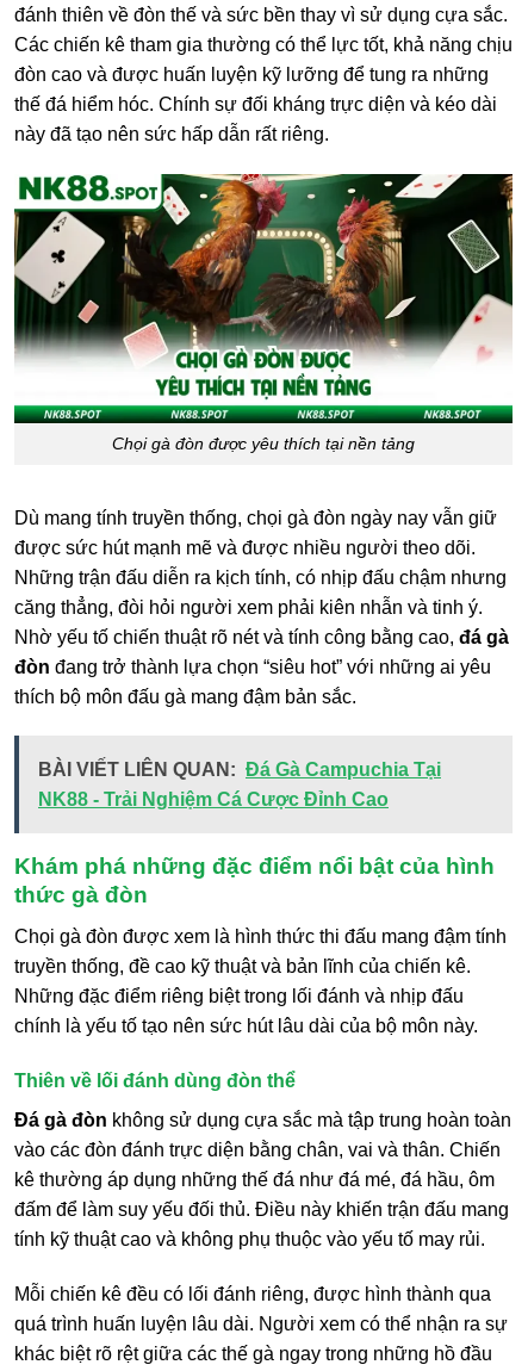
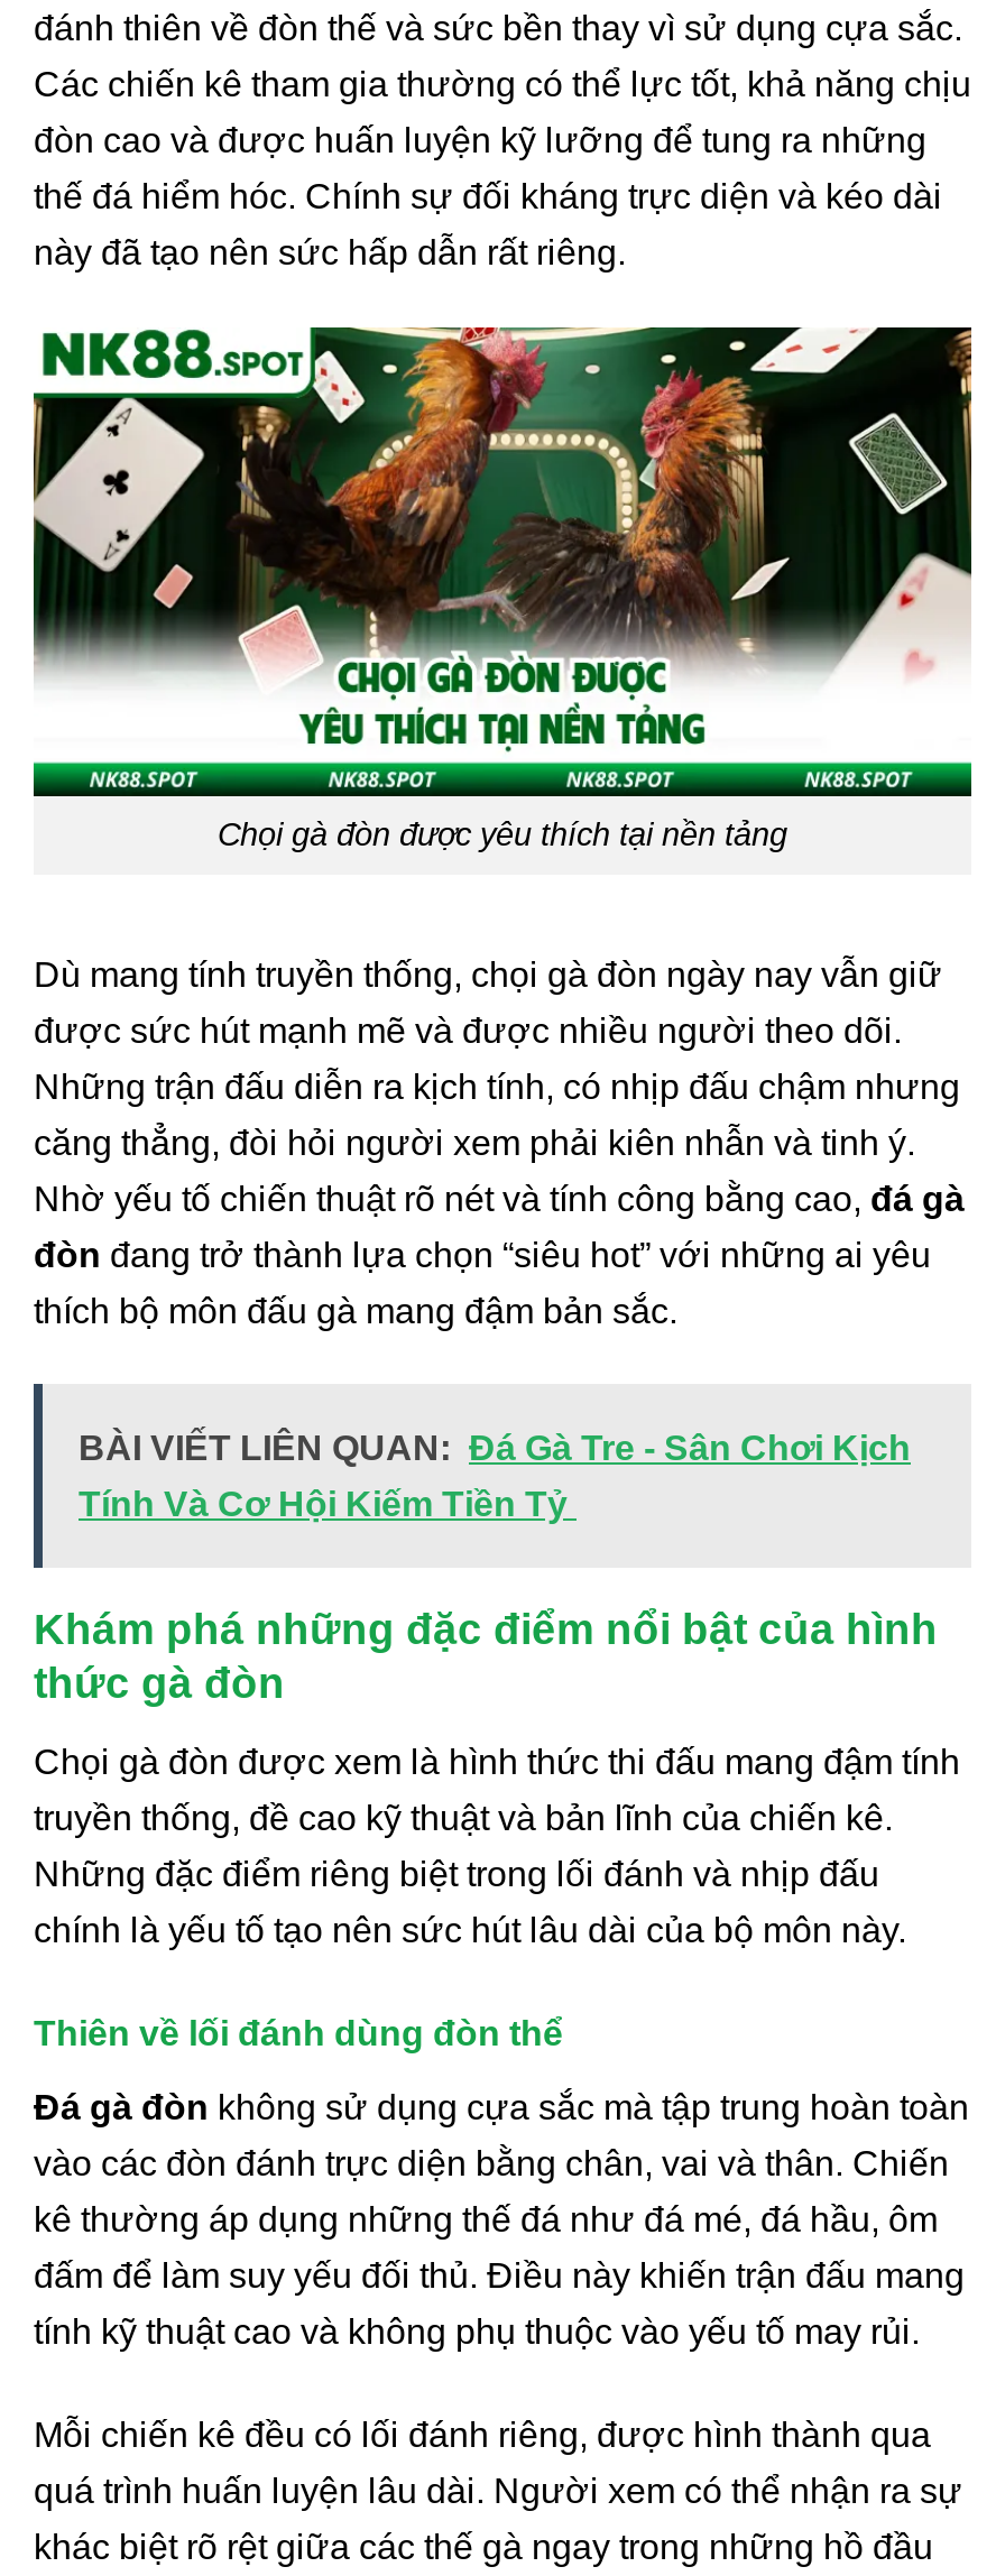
- BÀI VIẾT LIÊN QUAN: Đá Gà Campuchia Tại
+ BÀI VIẾT LIÊN QUAN: Đá Gà Tre - Sân Chơi Kịch

- NK88 - Trải Nghiệm Cá Cược Đỉnh Cao
+ Tính Và Cơ Hội Kiếm Tiền Tỷ
